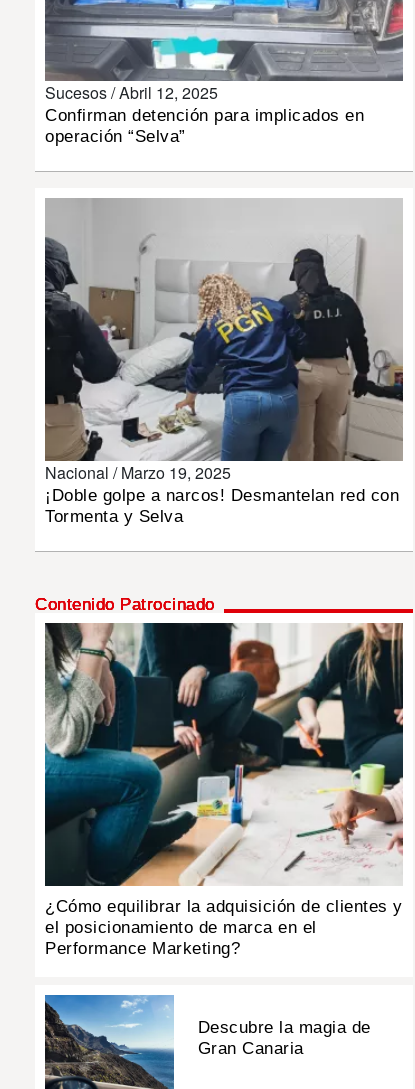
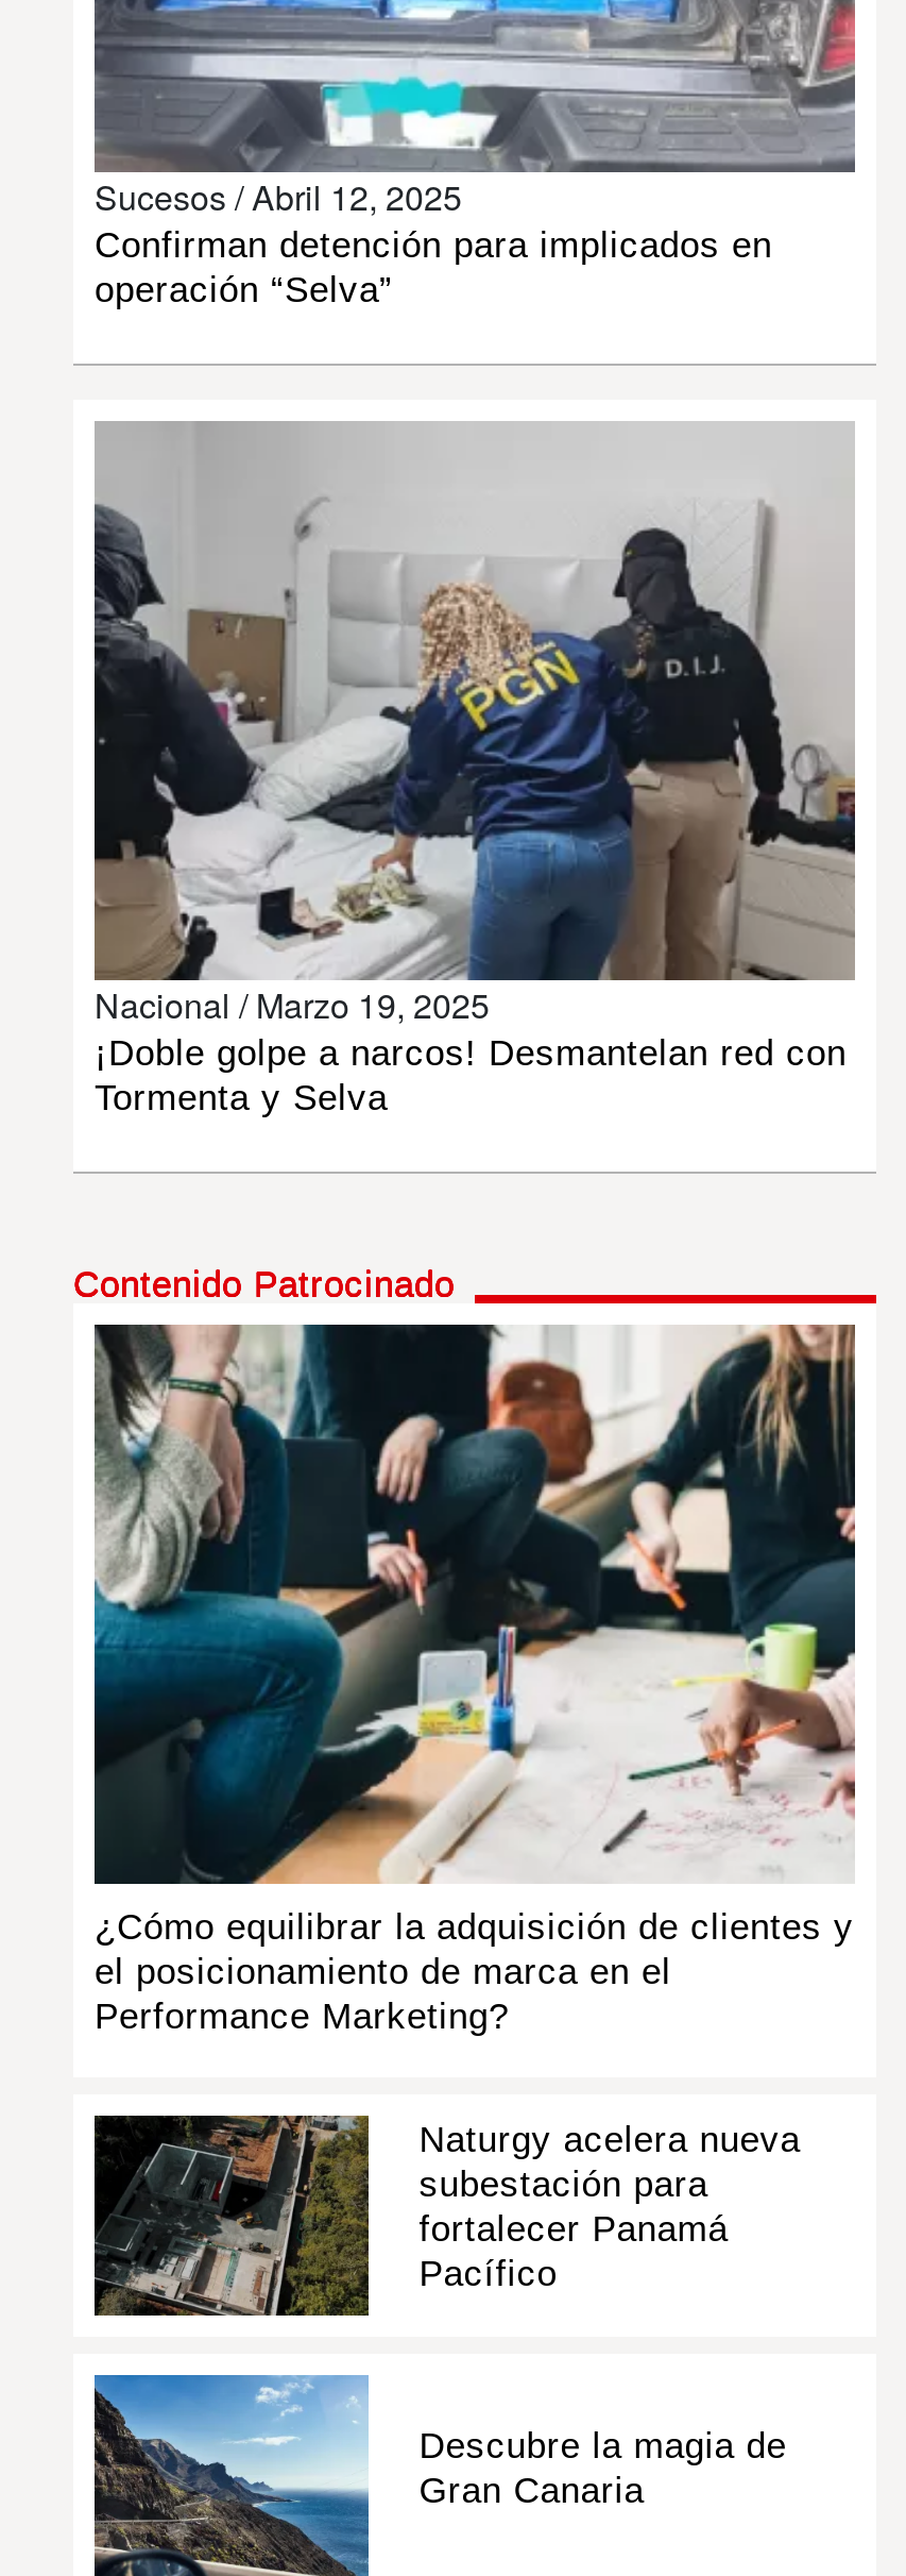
+ [image]
+ Naturgy acelera nueva
+ subestación para
+ fortalecer Panamá
+ Pacífico
